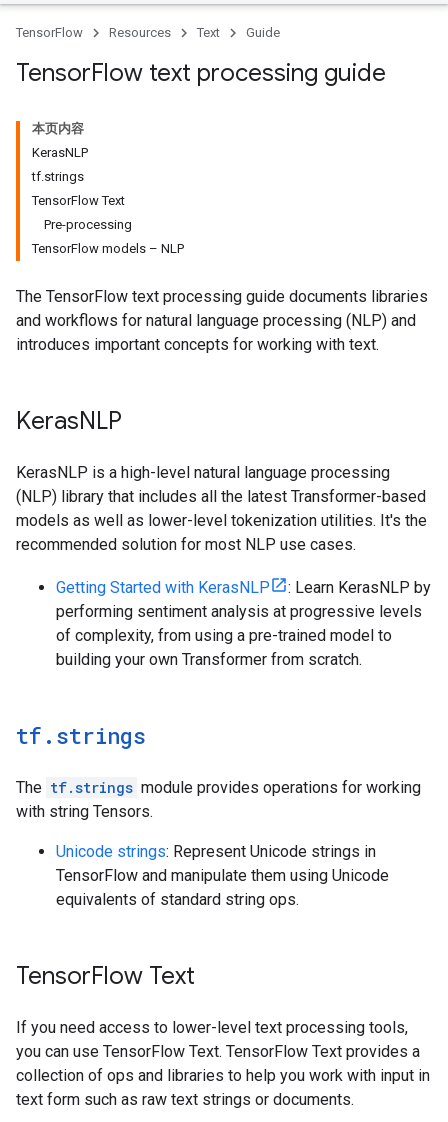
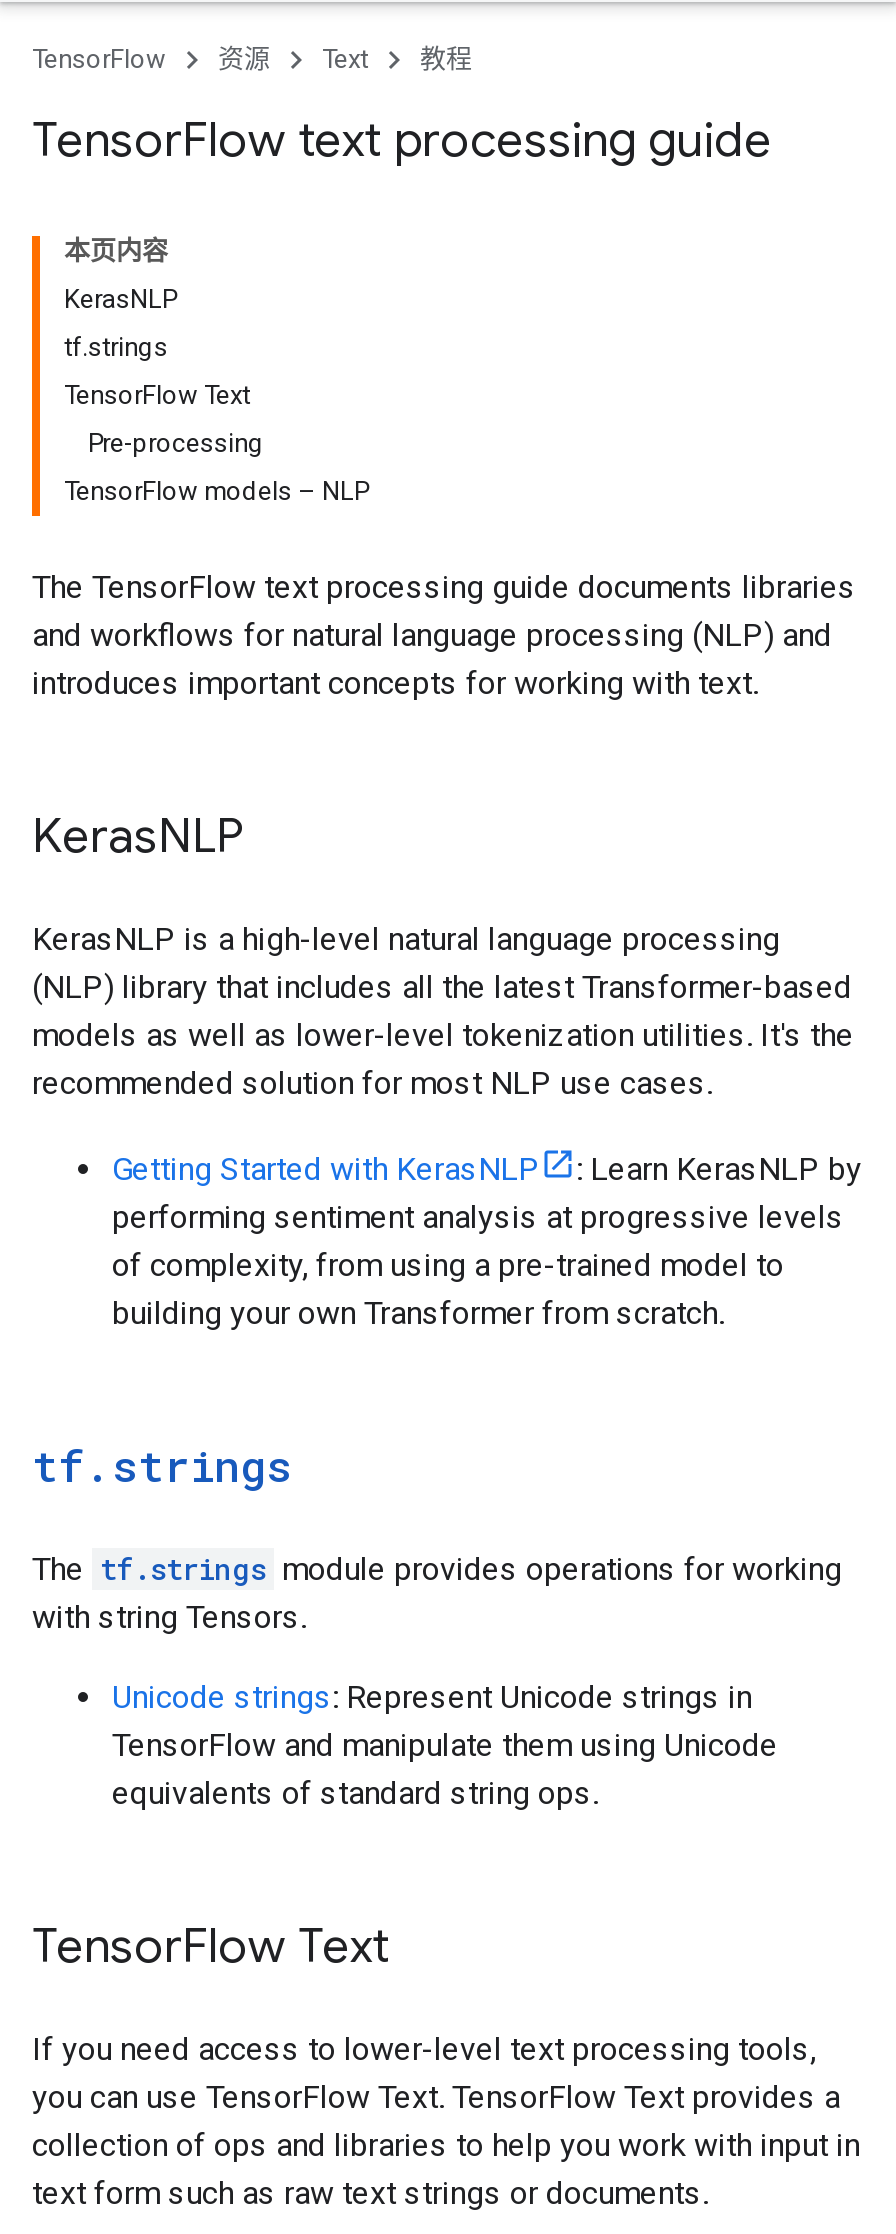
- Resources
+ 资源

- Guide
+ 教程
